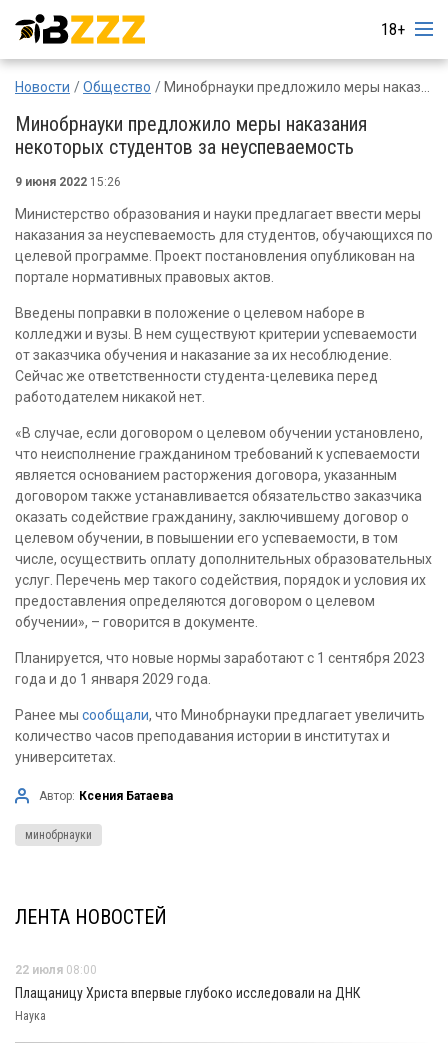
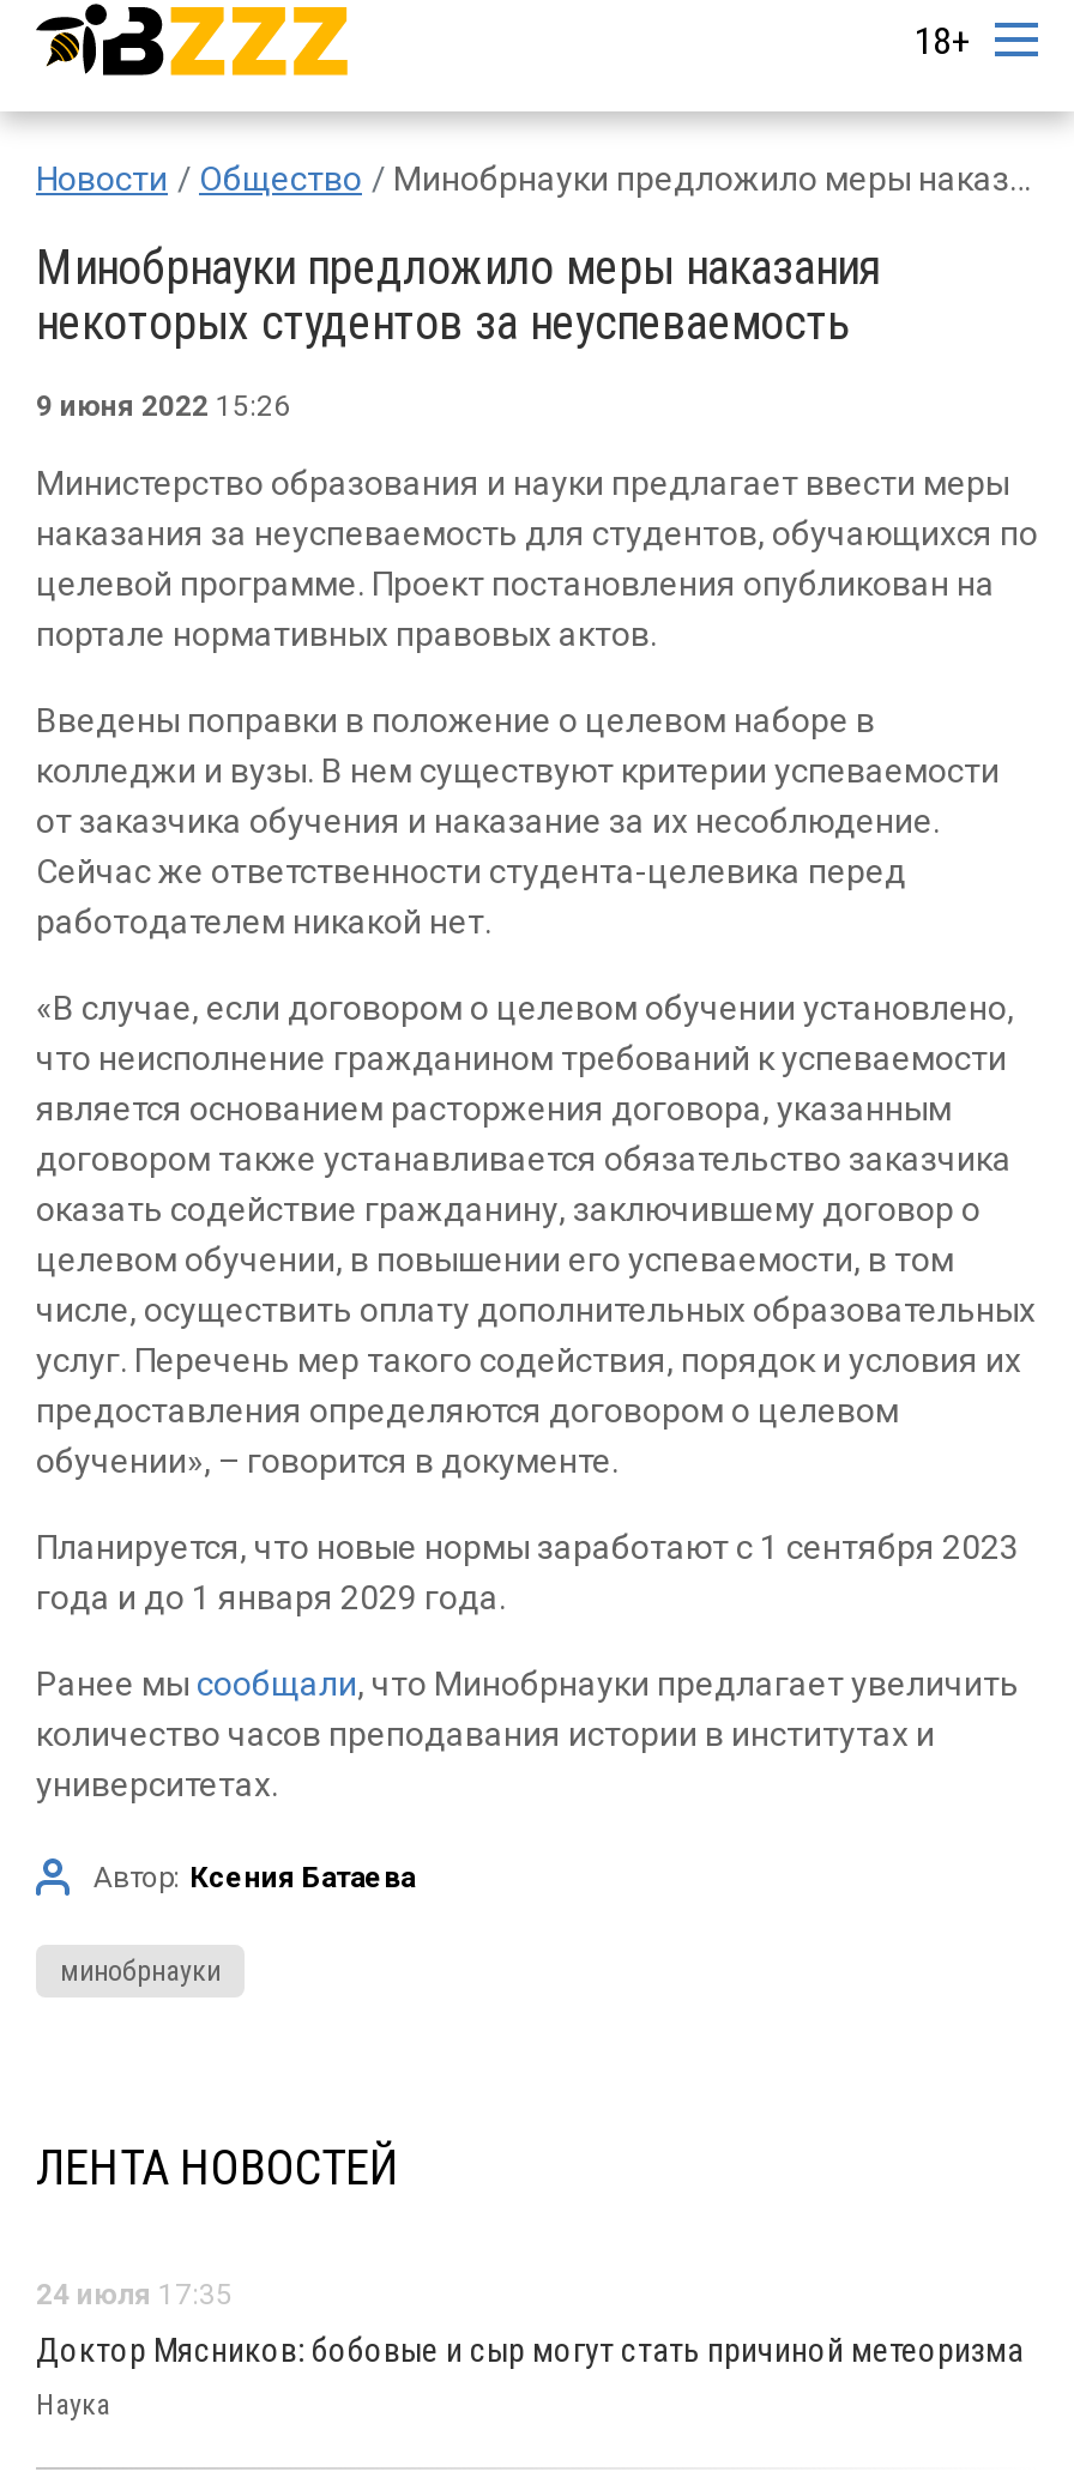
- 22 июля 08:00
+ 24 июля 17:35

- Плащаницу Христа впервые глубоко исследовали на ДНК
+ Доктор Мясников: бобовые и сыр могут стать причиной метеоризма
